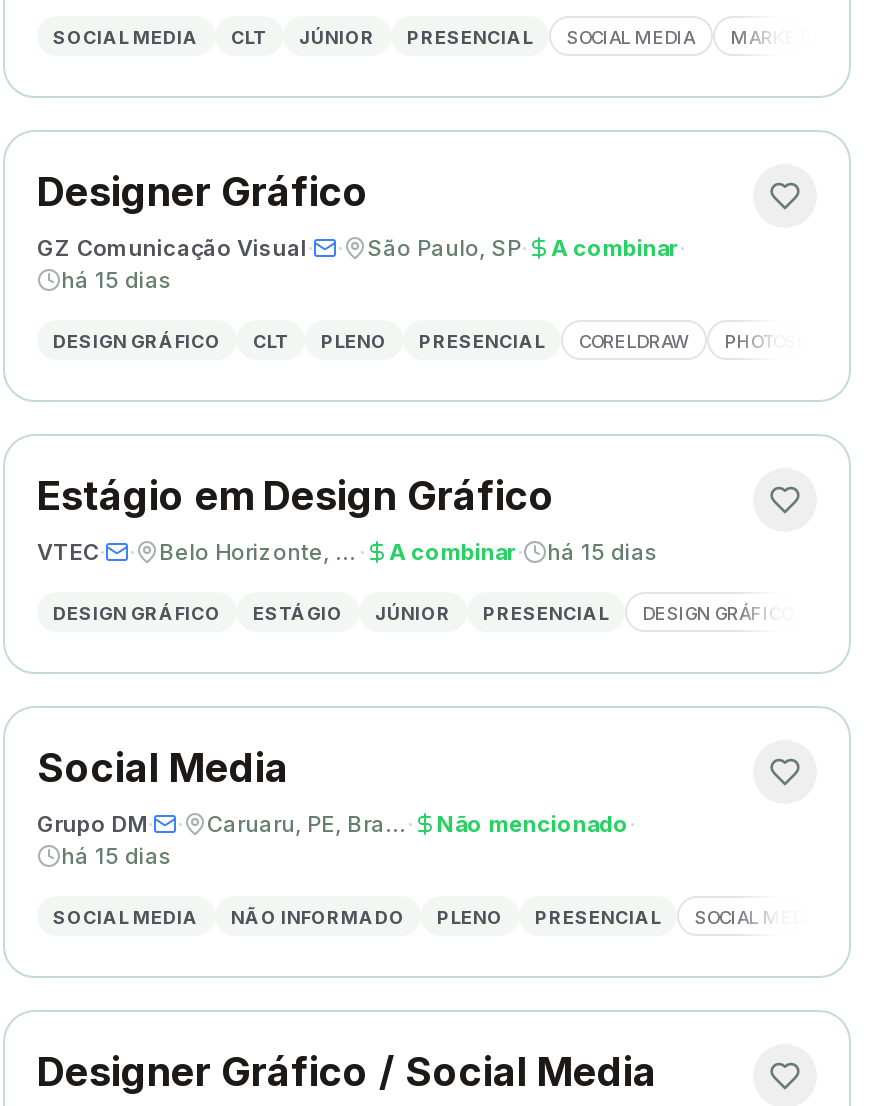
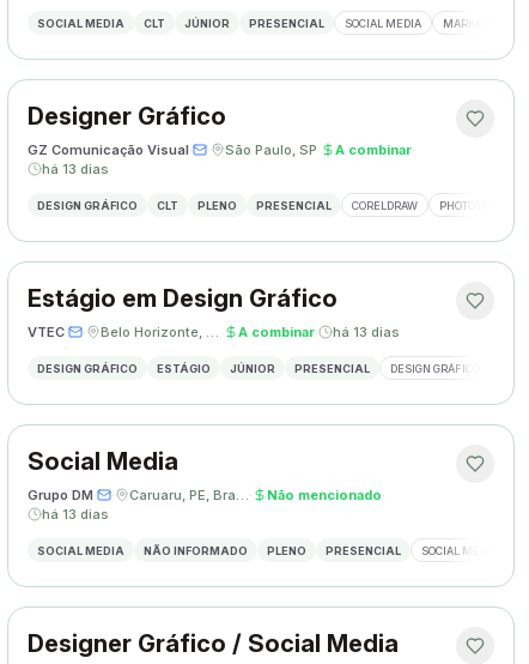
- há 15 dias
+ há 13 dias

- há 15 dias
+ há 13 dias

- há 15 dias
+ há 13 dias
